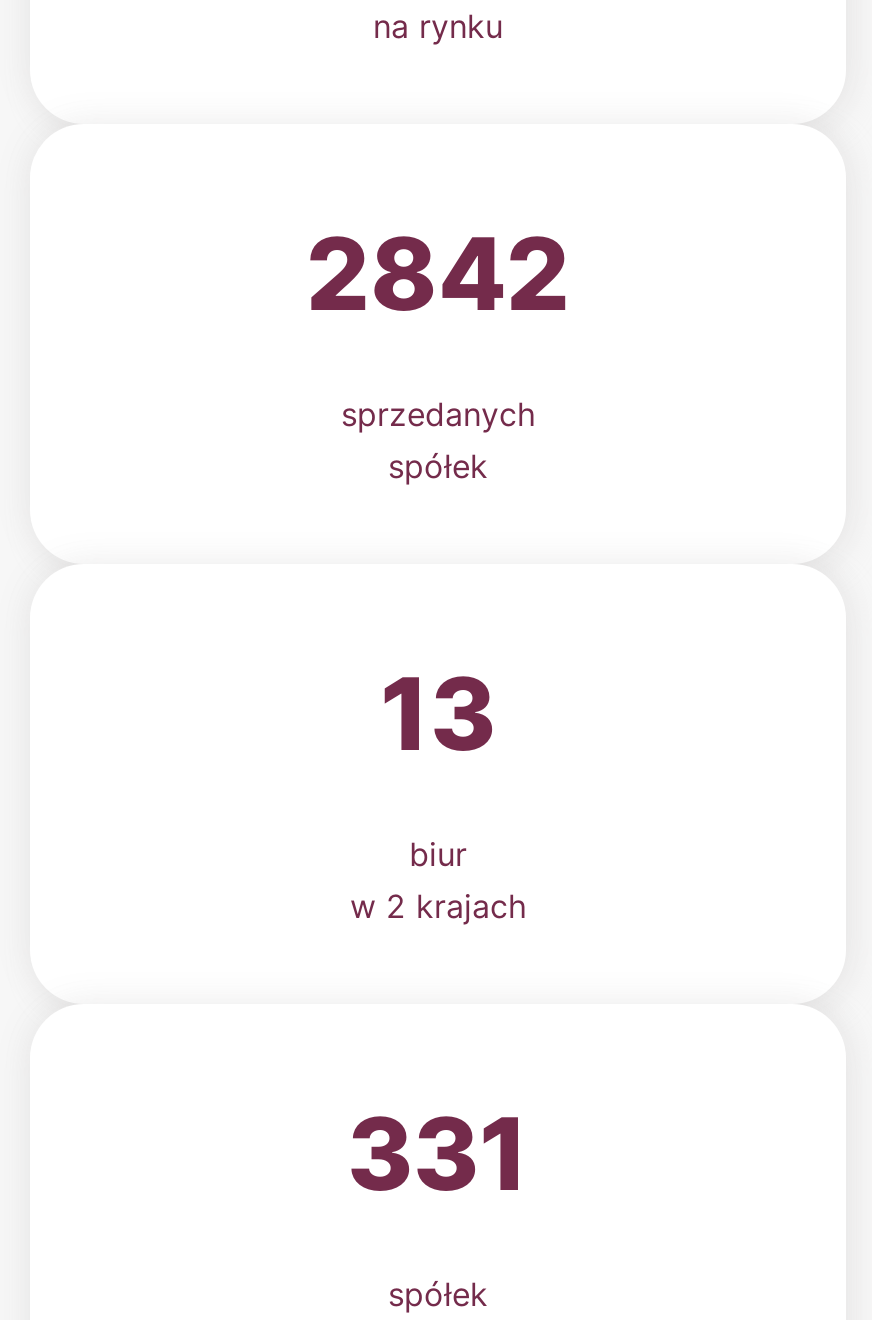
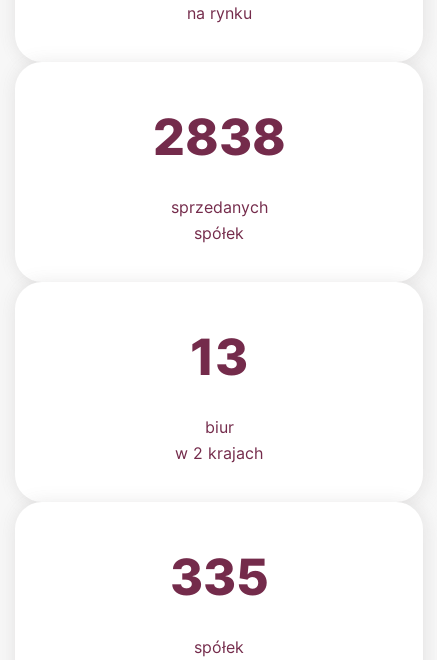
- 2842
+ 2838

- 331
+ 335
